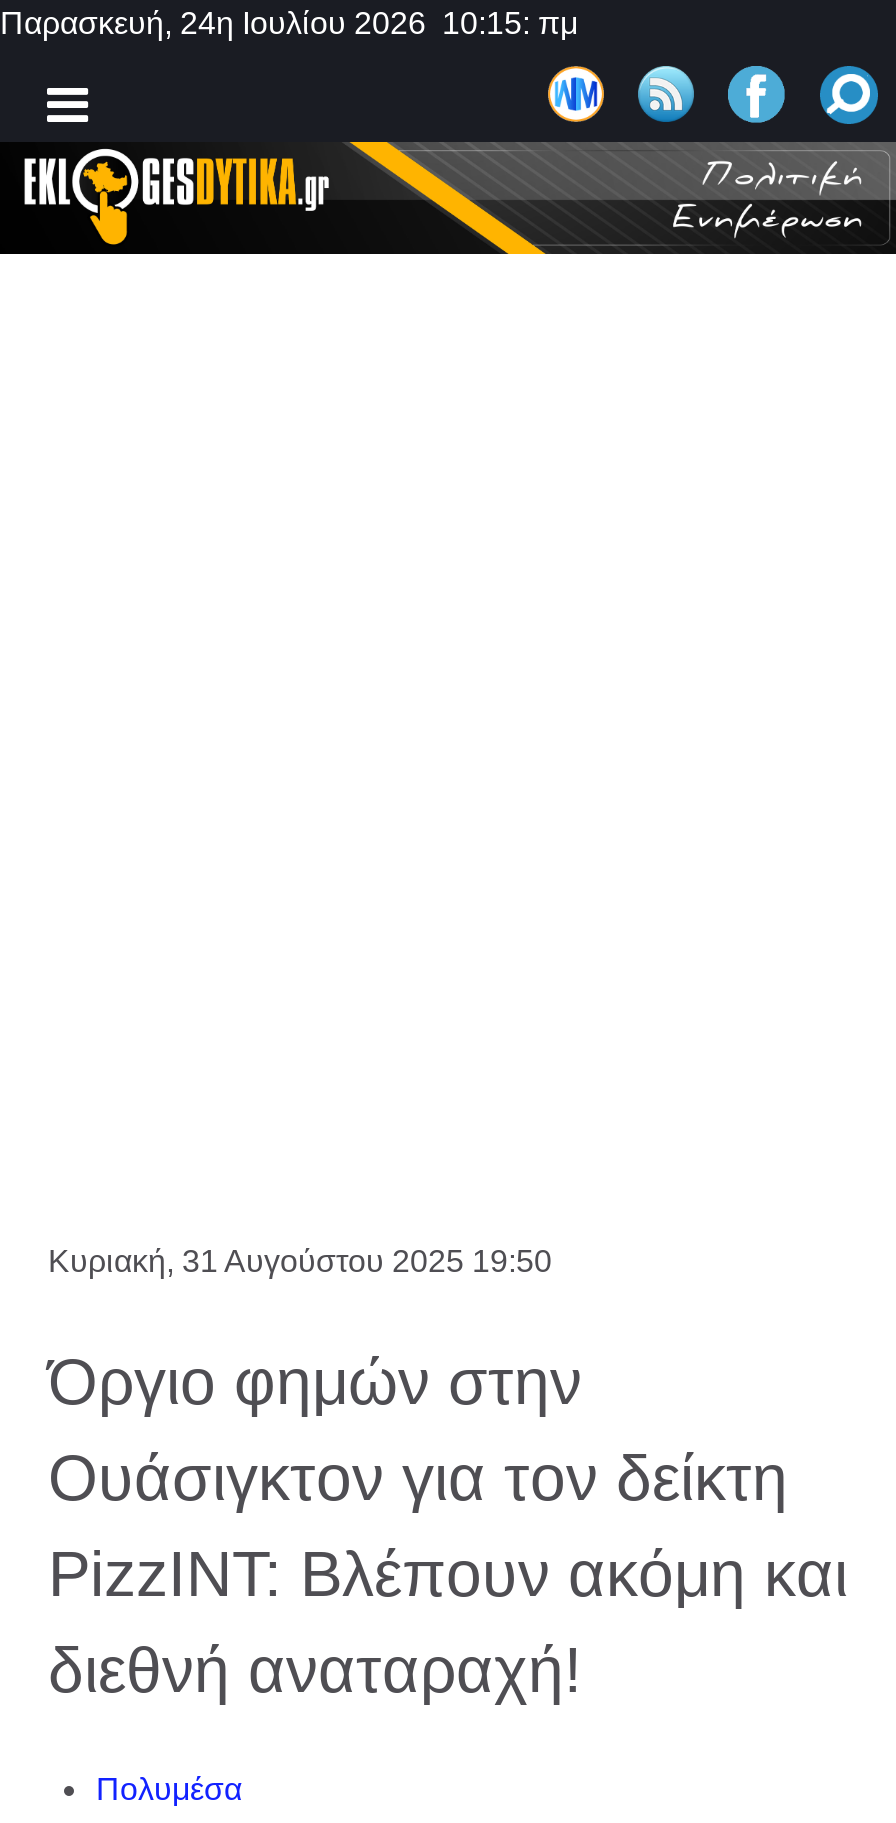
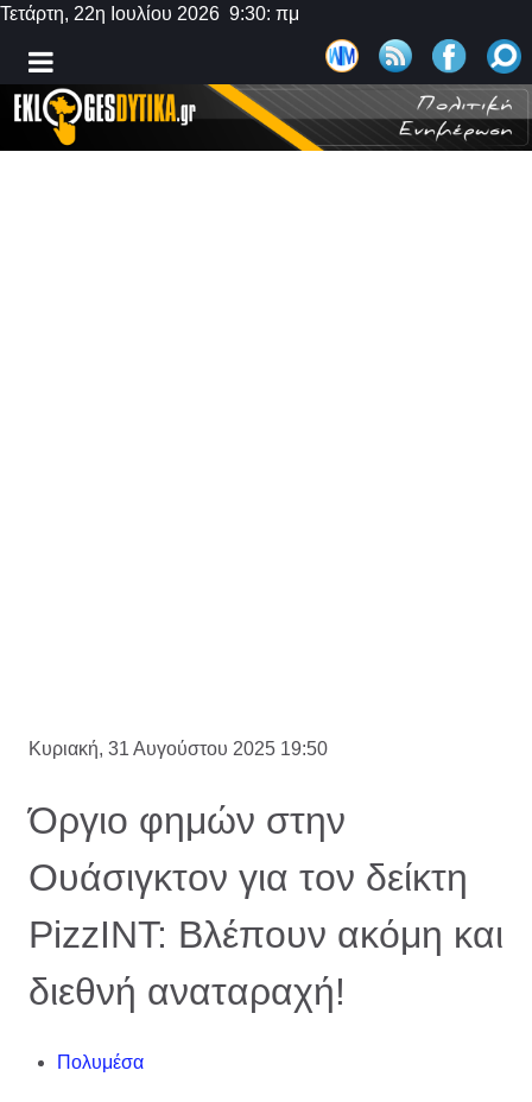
- Παρασκευή, 24η Ιουλίου 2026 10:15: πμ
+ Τετάρτη, 22η Ιουλίου 2026 9:30: πμ
